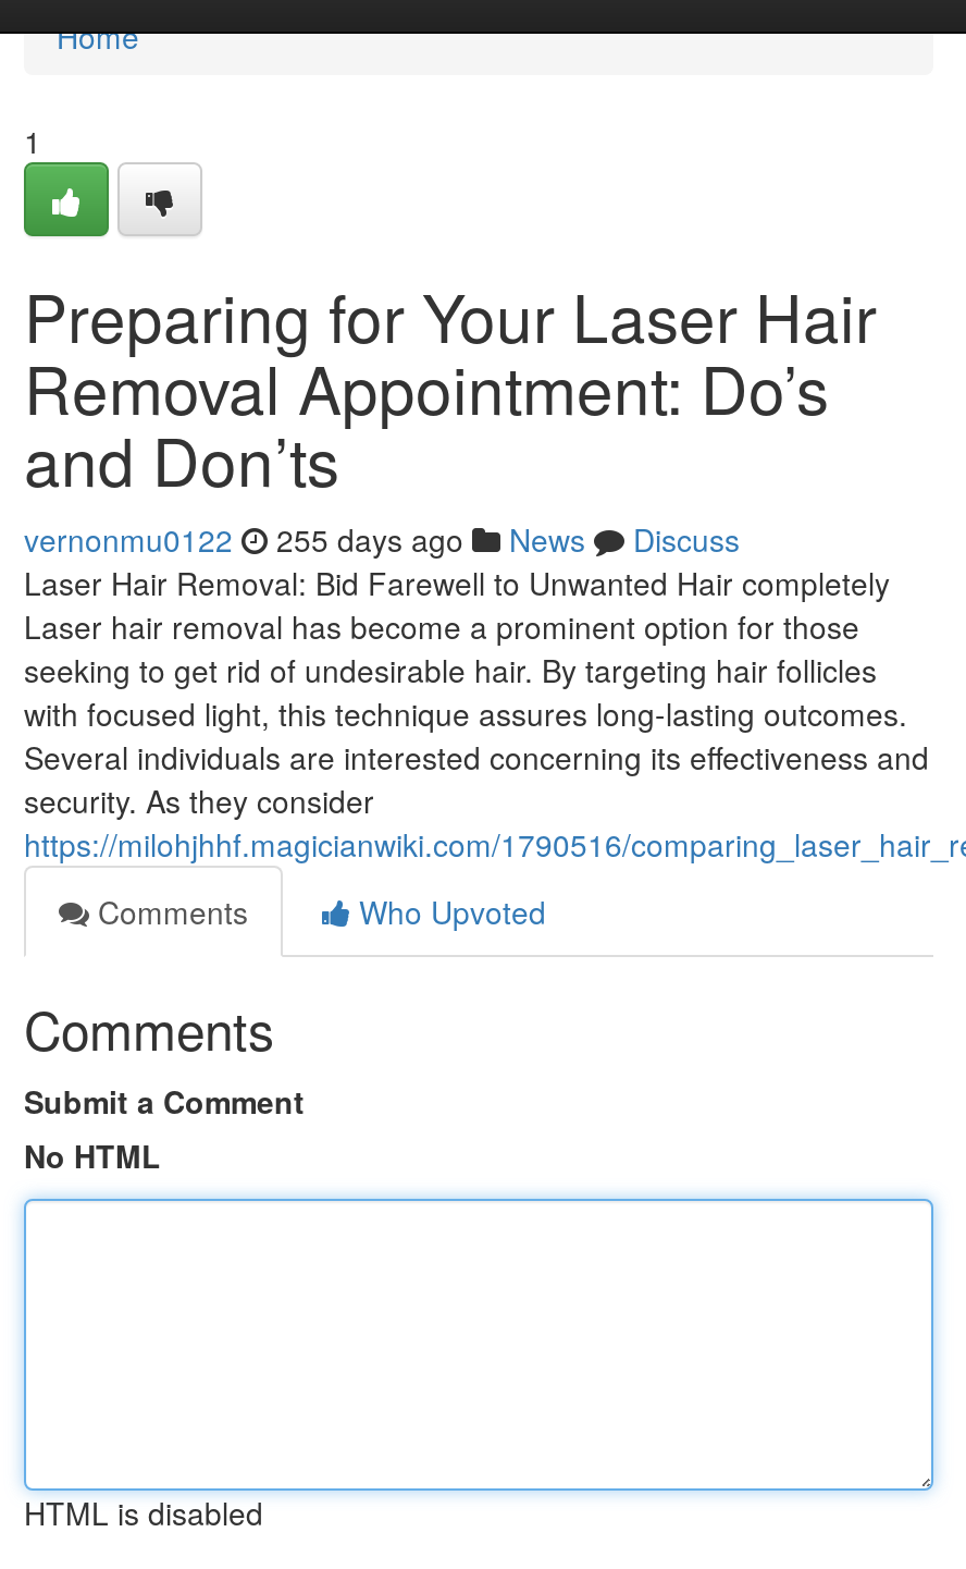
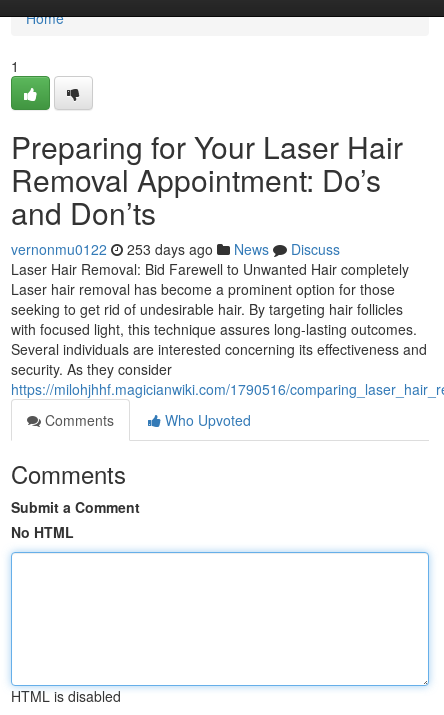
- vernonmu0122 255 days ago News Discuss
+ vernonmu0122 253 days ago News Discuss
